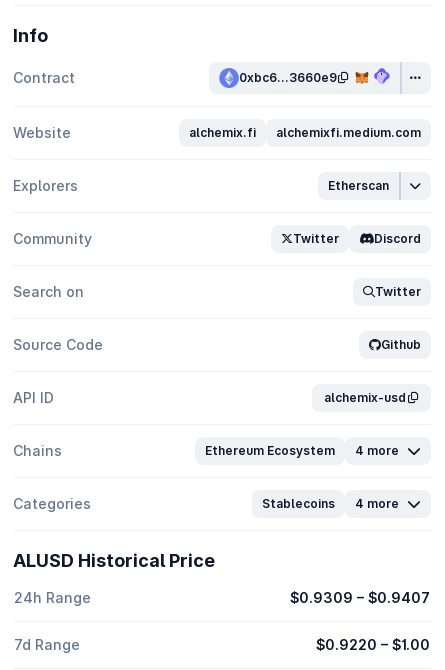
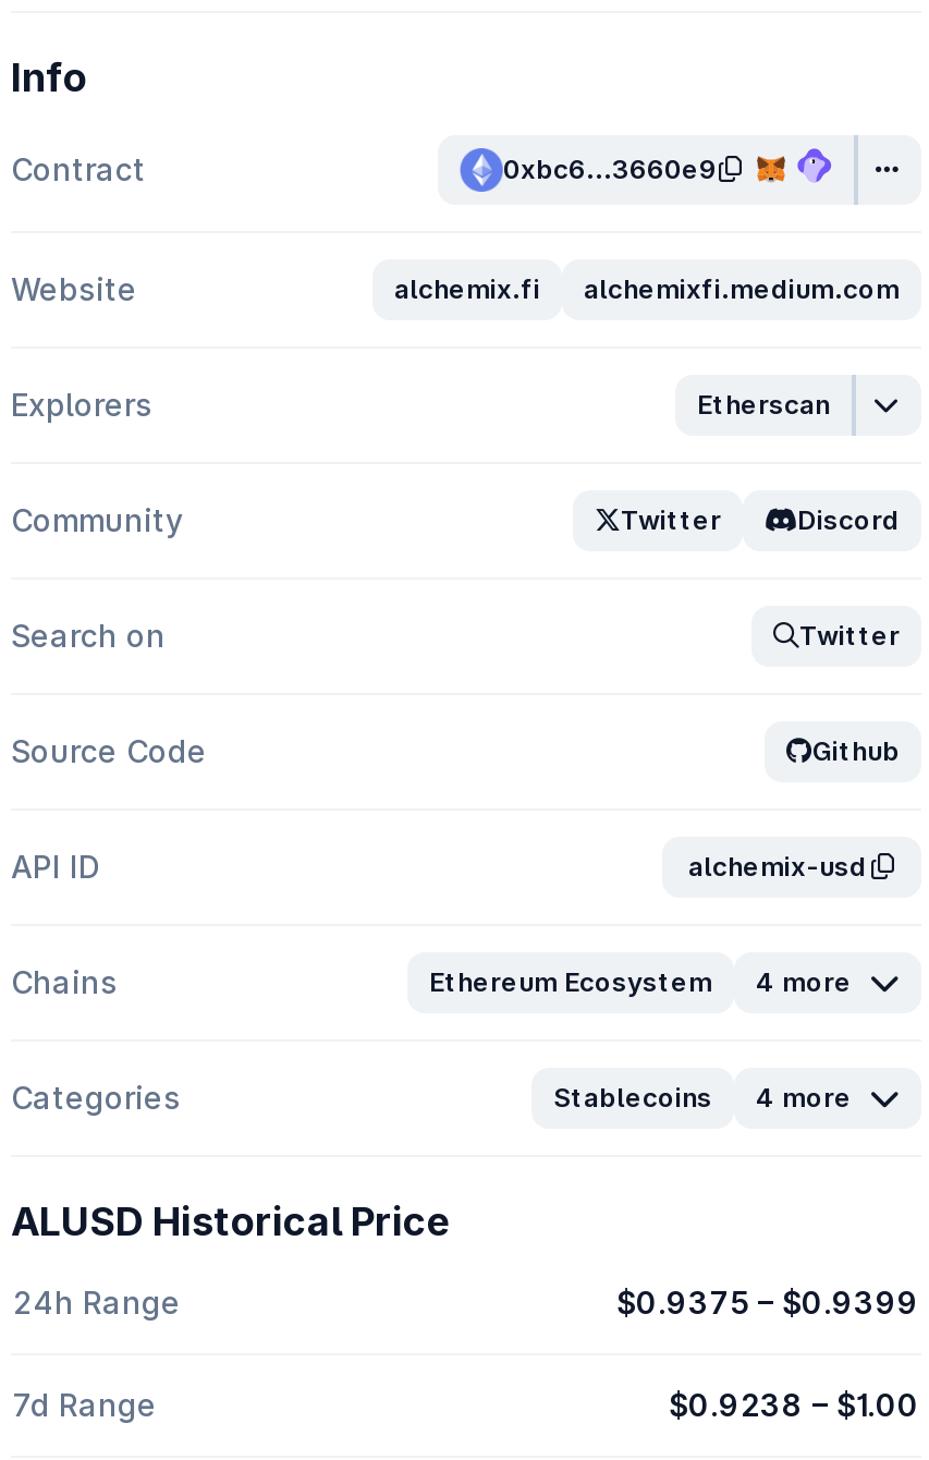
- $0.9309 – $0.9407
+ $0.9375 – $0.9399

- $0.9220 – $1.00
+ $0.9238 – $1.00
